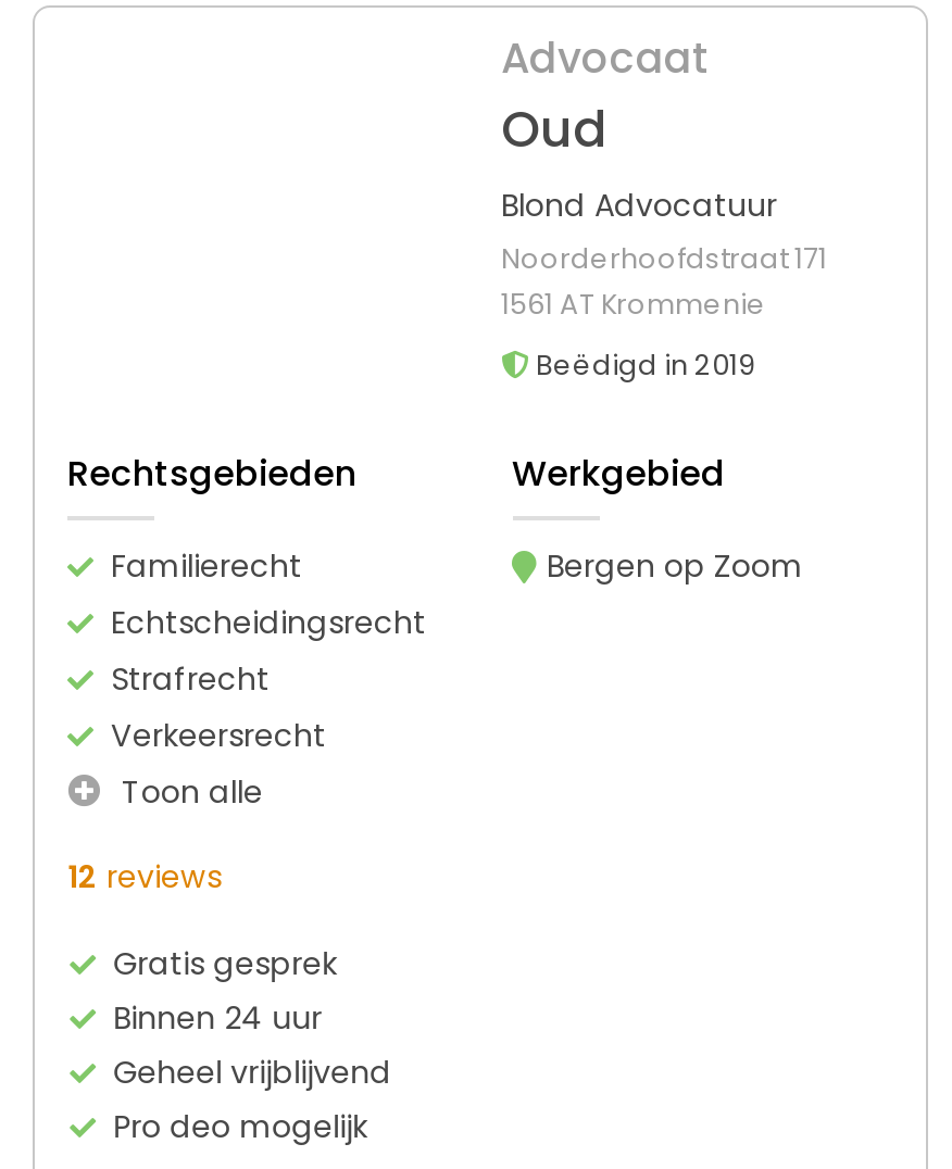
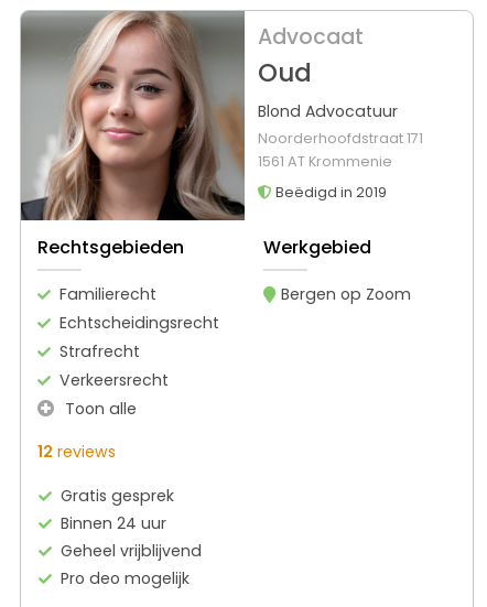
+ [image]
